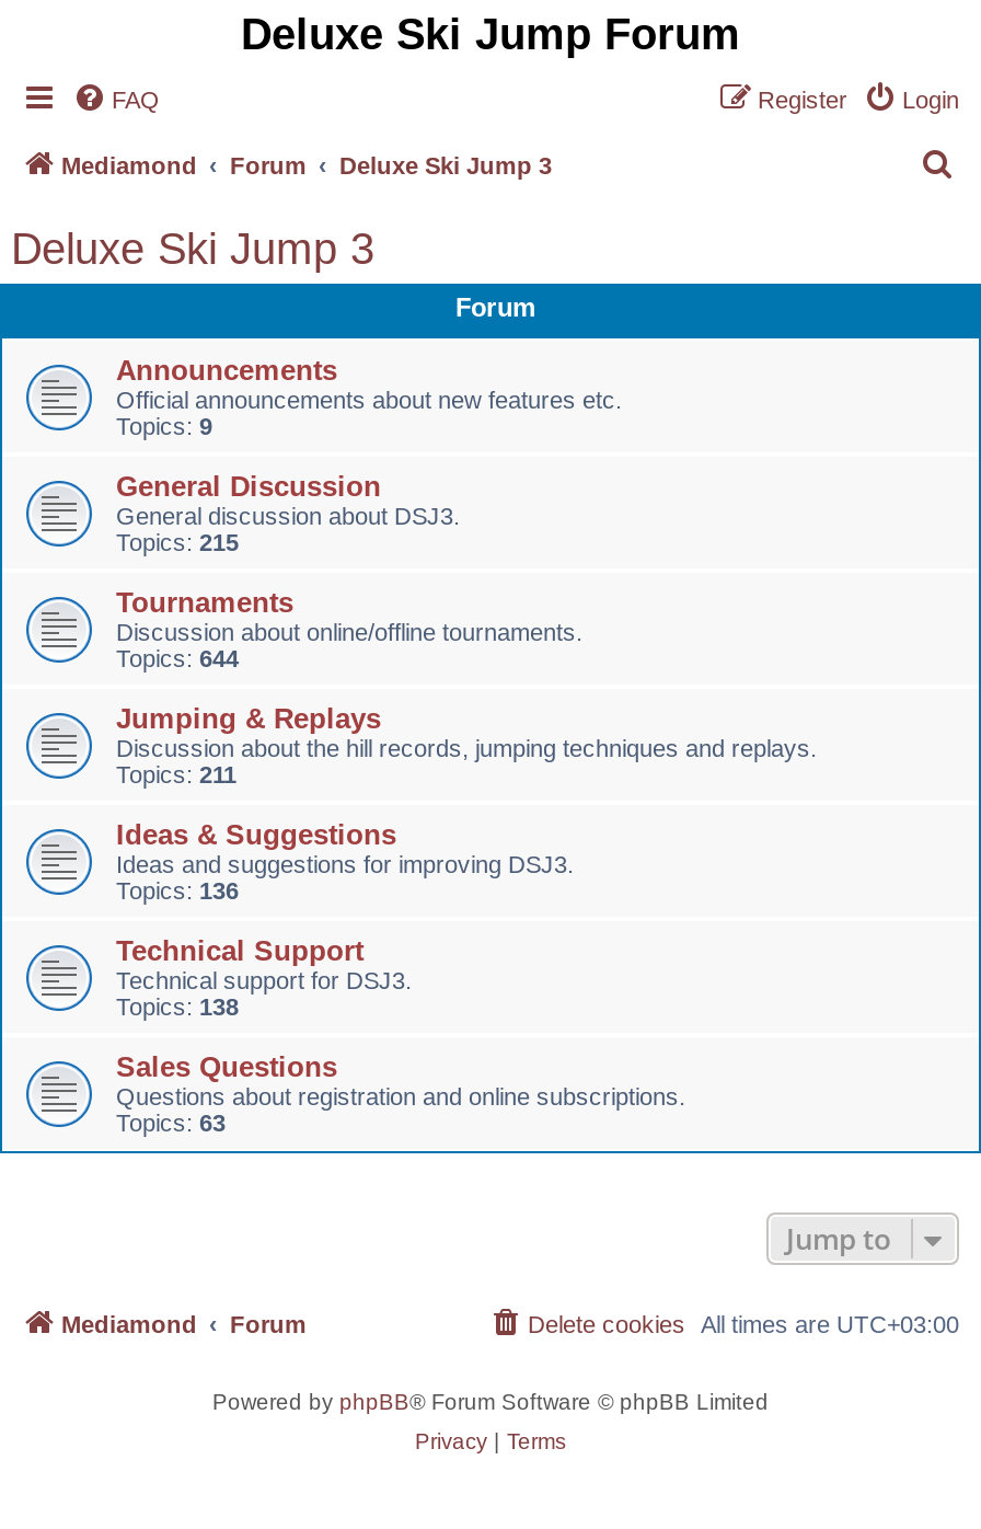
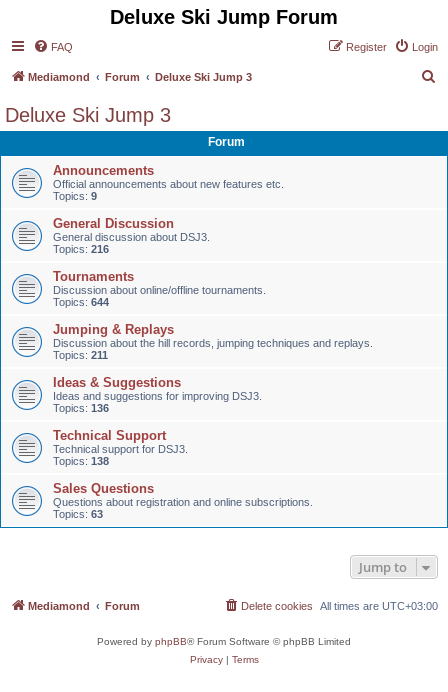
- Topics: 215
+ Topics: 216
